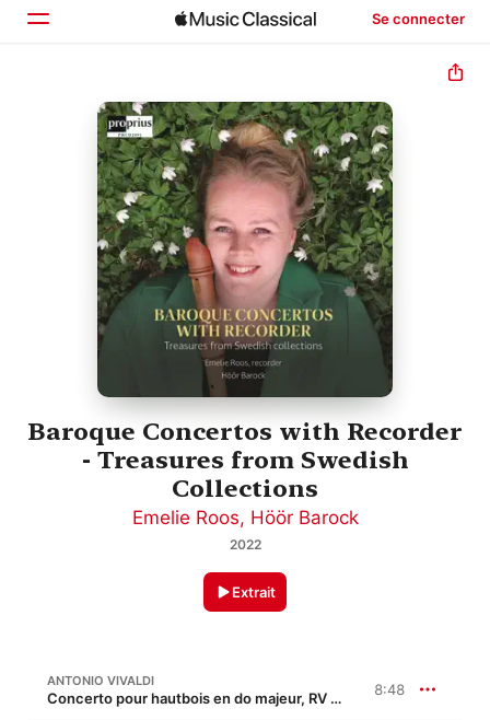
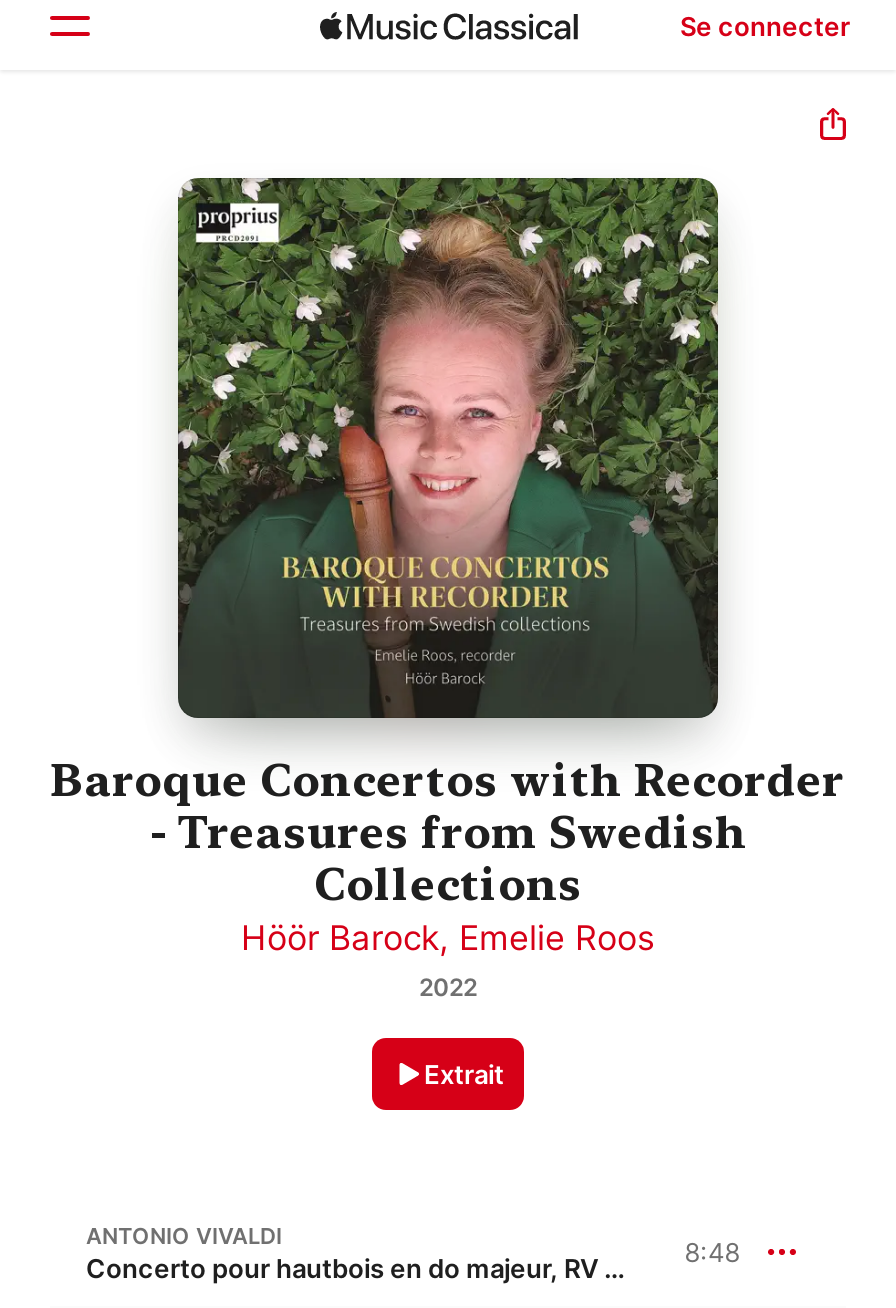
- Emelie Roos, Höör Barock
+ Höör Barock, Emelie Roos
